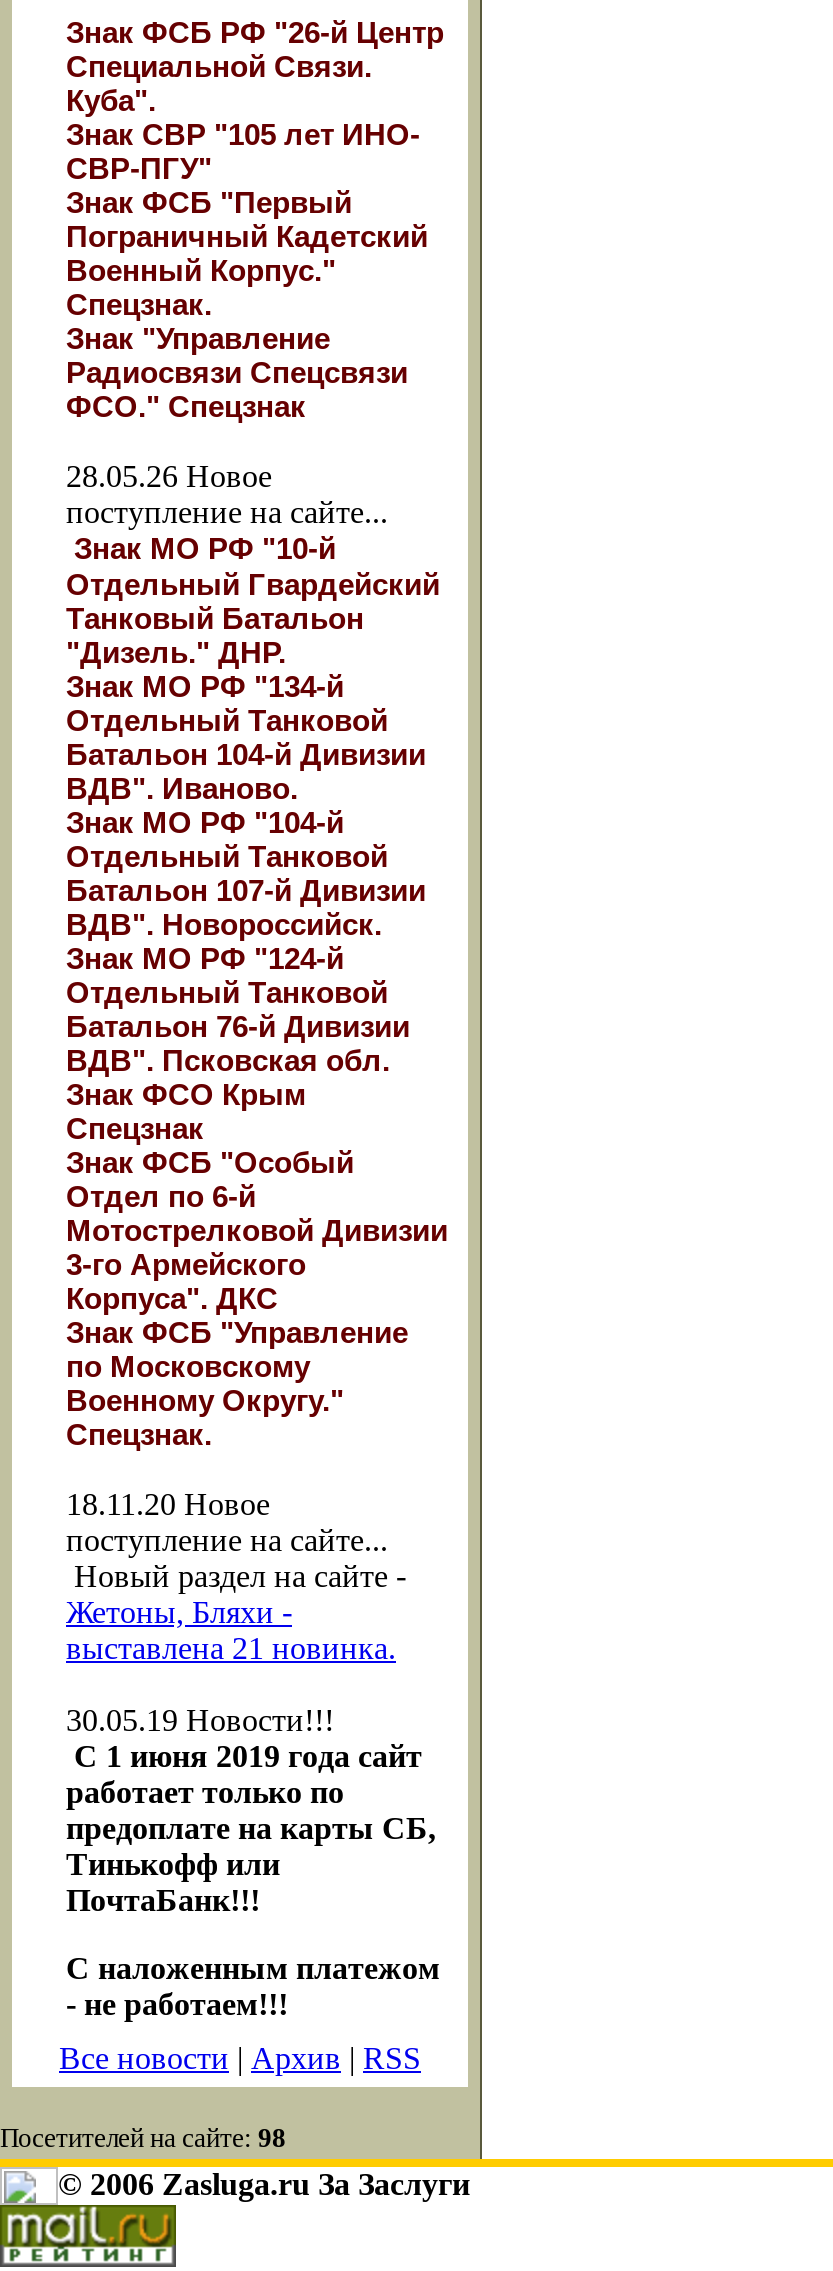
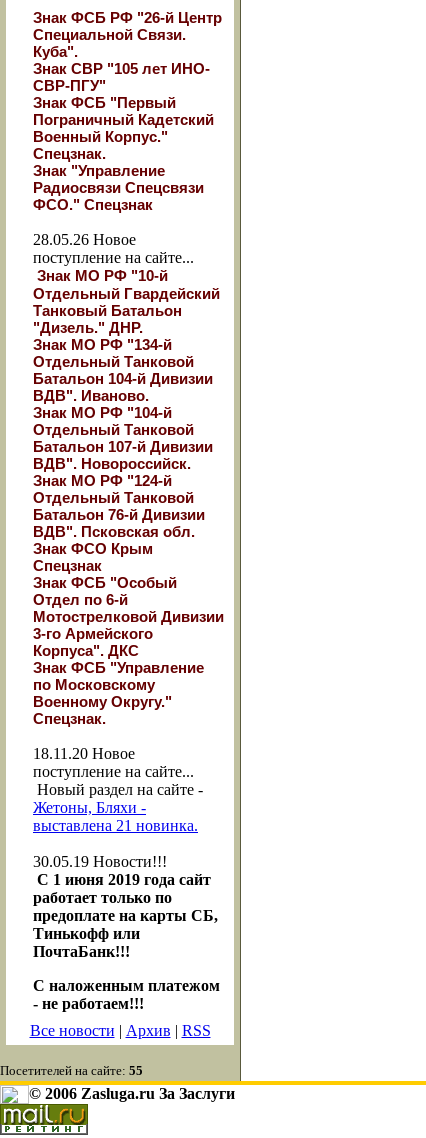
- Посетителей на сайте: 98
+ Посетителей на сайте: 55
